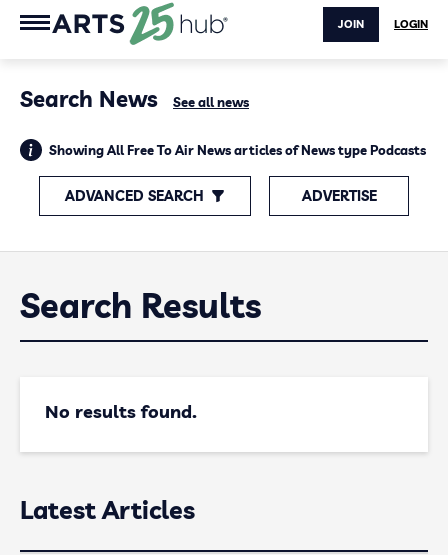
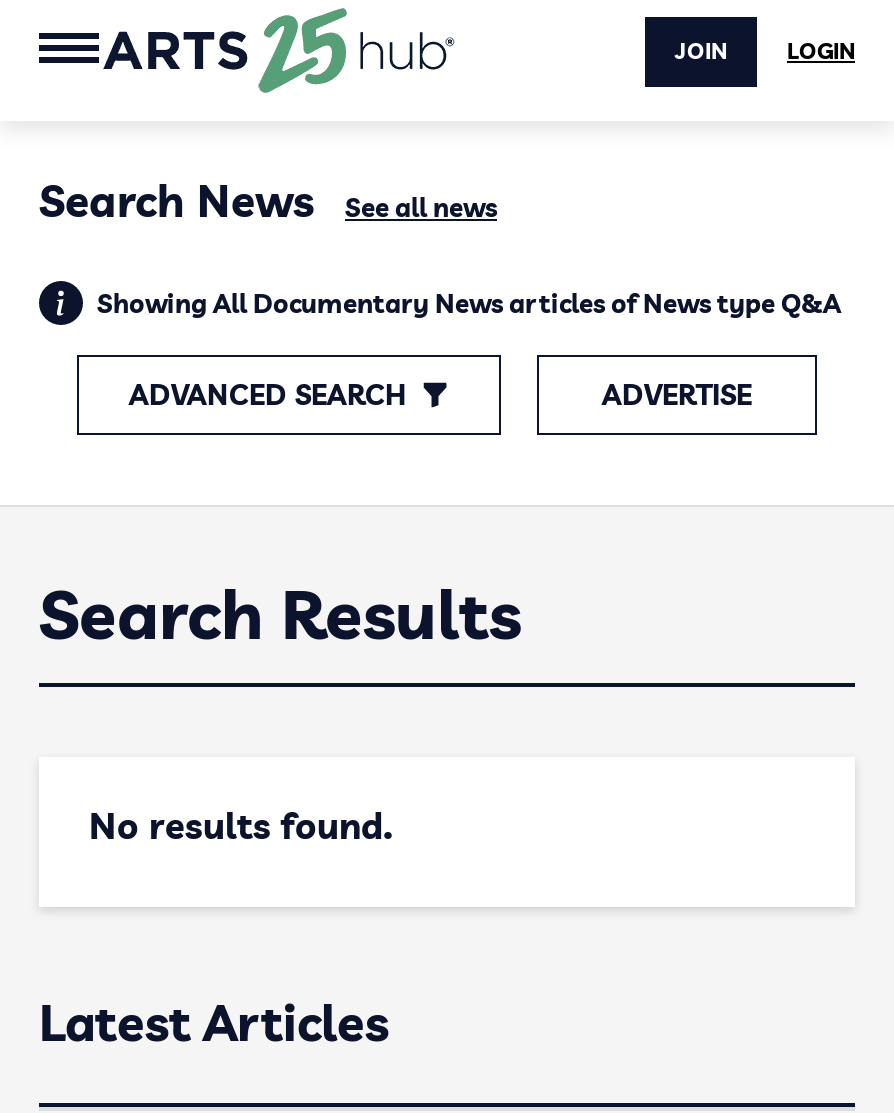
- Showing All Free To Air News articles of News type Podcasts
+ Showing All Documentary News articles of News type Q&A
